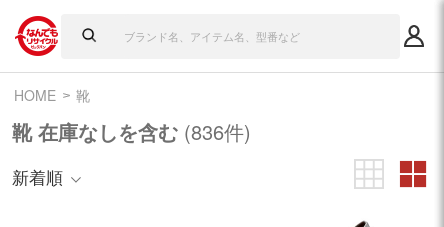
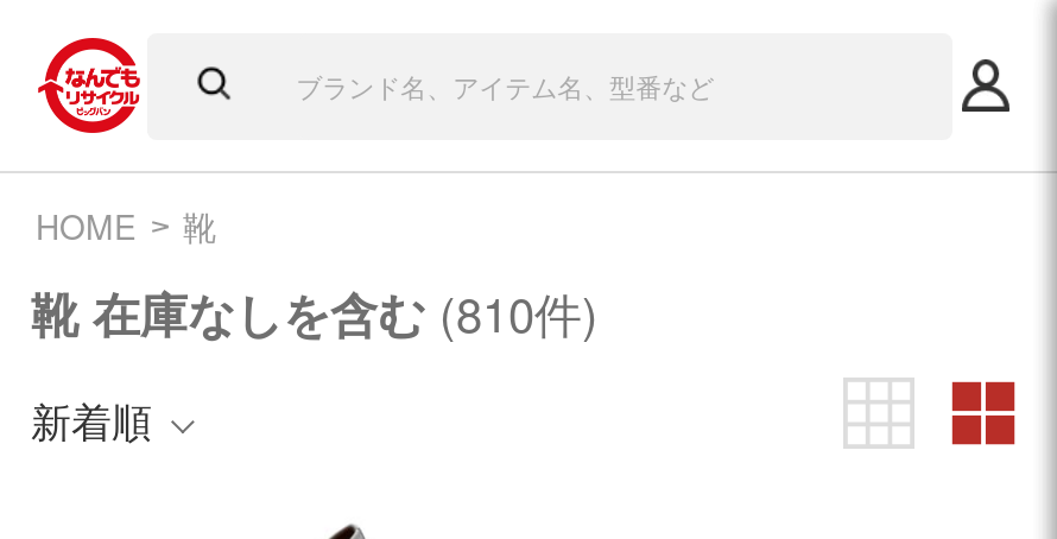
- 靴 在庫なしを含む(836件)
+ 靴 在庫なしを含む(810件)
